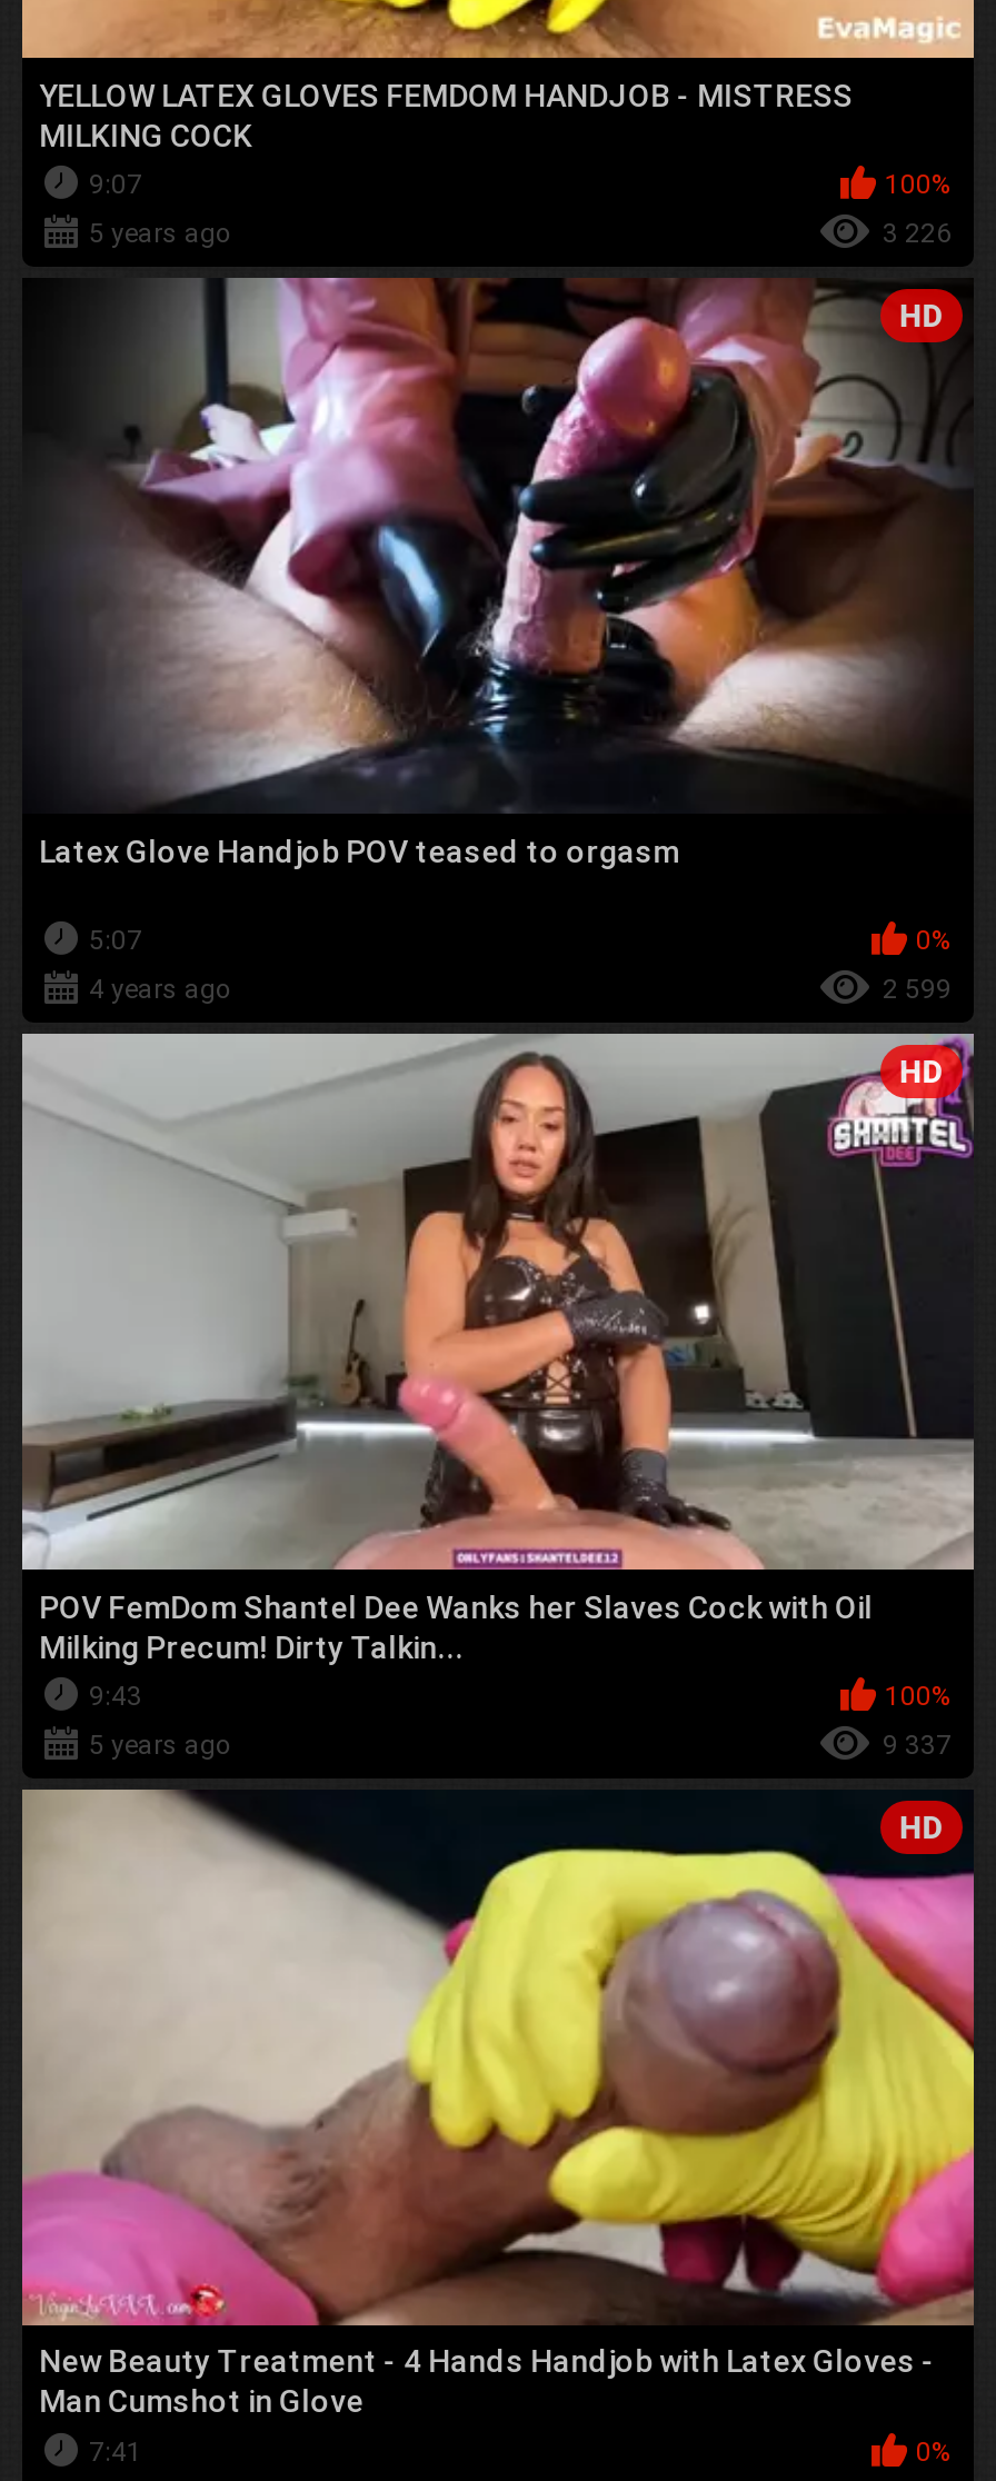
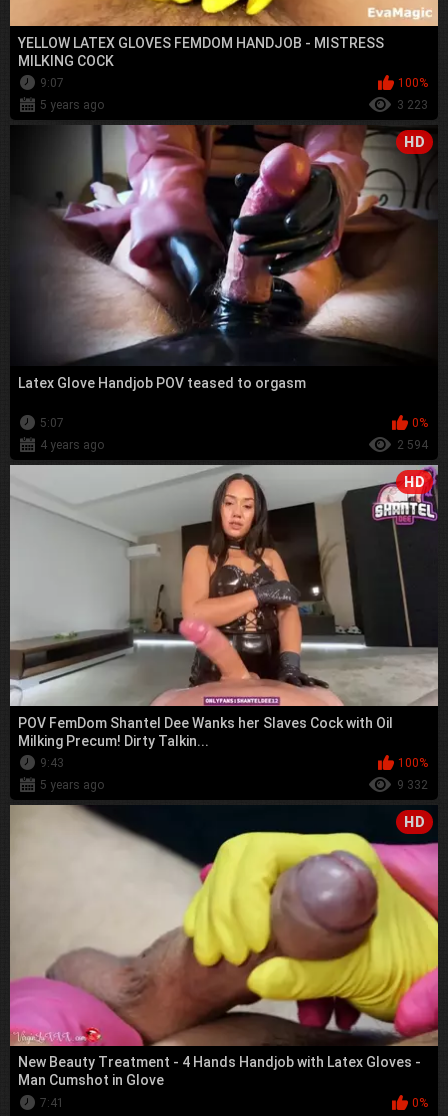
- 3 226
+ 3 223

- 2 599
+ 2 594

- 9 337
+ 9 332
